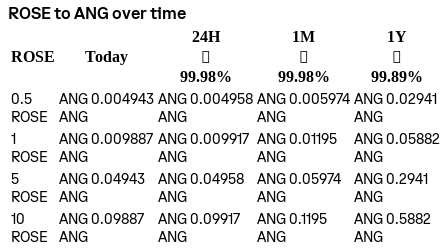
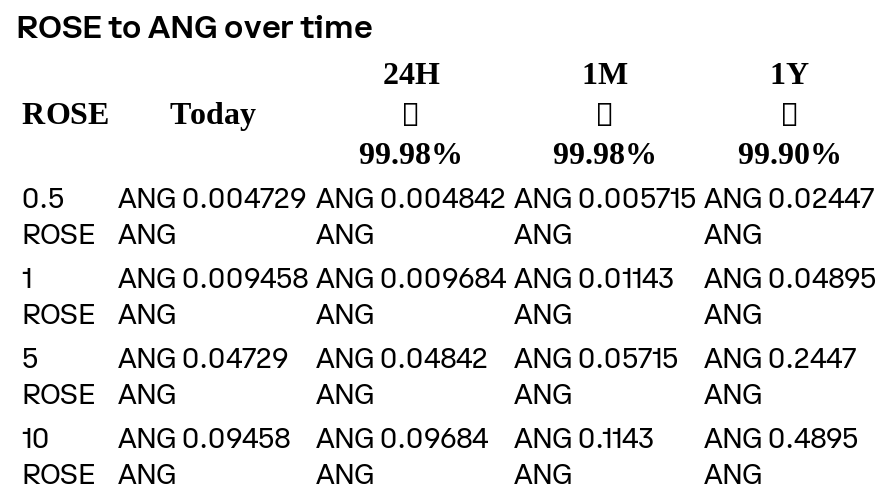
- 99.89%
+ 99.90%

- ANG 0.004943
+ ANG 0.004729

- ANG 0.004958
+ ANG 0.004842

- ANG 0.005974
+ ANG 0.005715

- ANG 0.02941
+ ANG 0.02447

- ANG 0.009887
+ ANG 0.009458

- ANG 0.009917
+ ANG 0.009684

- ANG 0.01195
+ ANG 0.01143

- ANG 0.05882
+ ANG 0.04895

- ANG 0.04943
+ ANG 0.04729

- ANG 0.04958
+ ANG 0.04842

- ANG 0.05974
+ ANG 0.05715

- ANG 0.2941
+ ANG 0.2447

- ANG 0.09887
+ ANG 0.09458

- ANG 0.09917
+ ANG 0.09684

- ANG 0.1195
+ ANG 0.1143

- ANG 0.5882
+ ANG 0.4895
